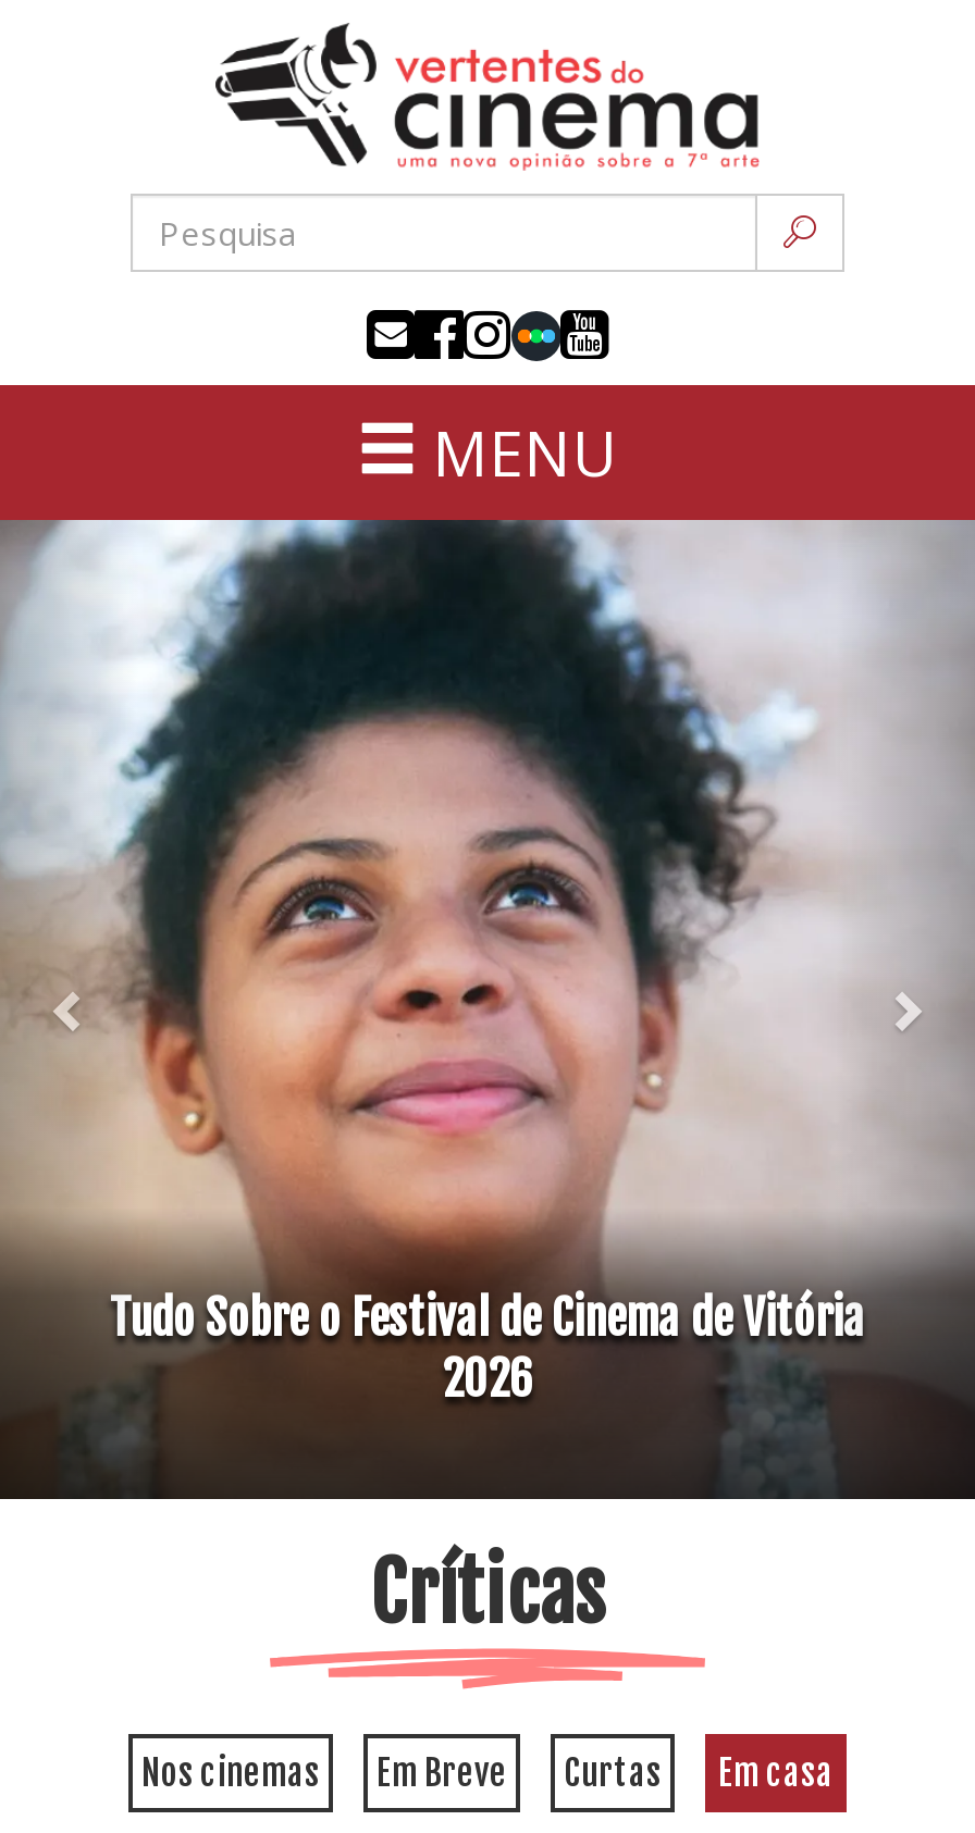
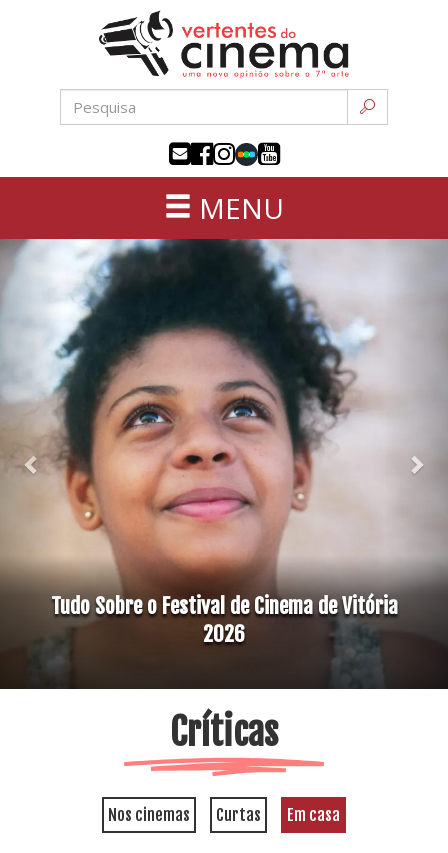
- Em Breve
